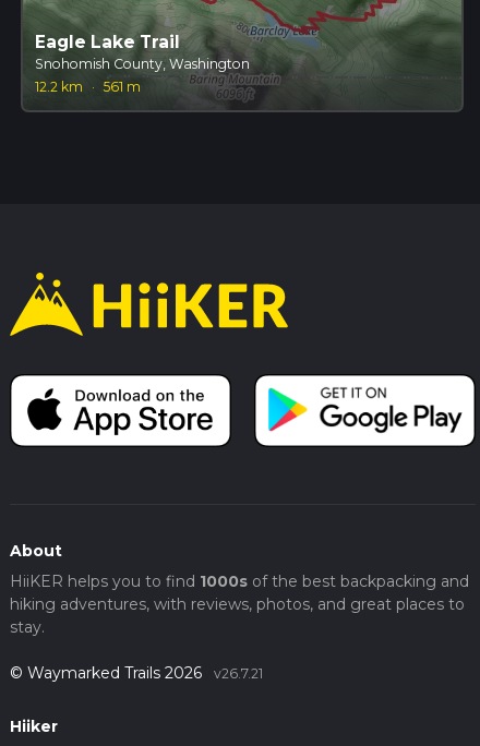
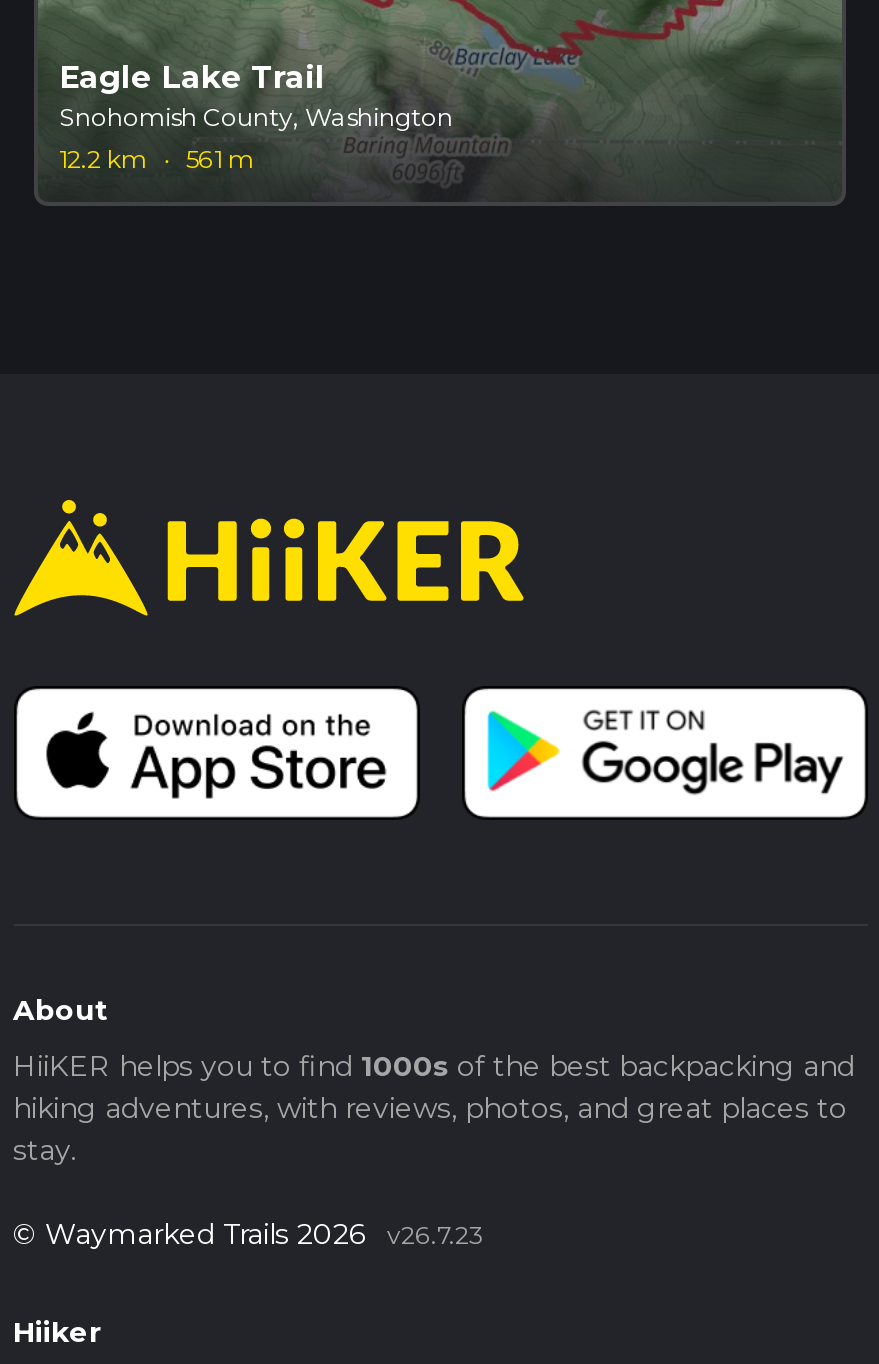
- © Waymarked Trails 2026 v26.7.21
+ © Waymarked Trails 2026 v26.7.23
